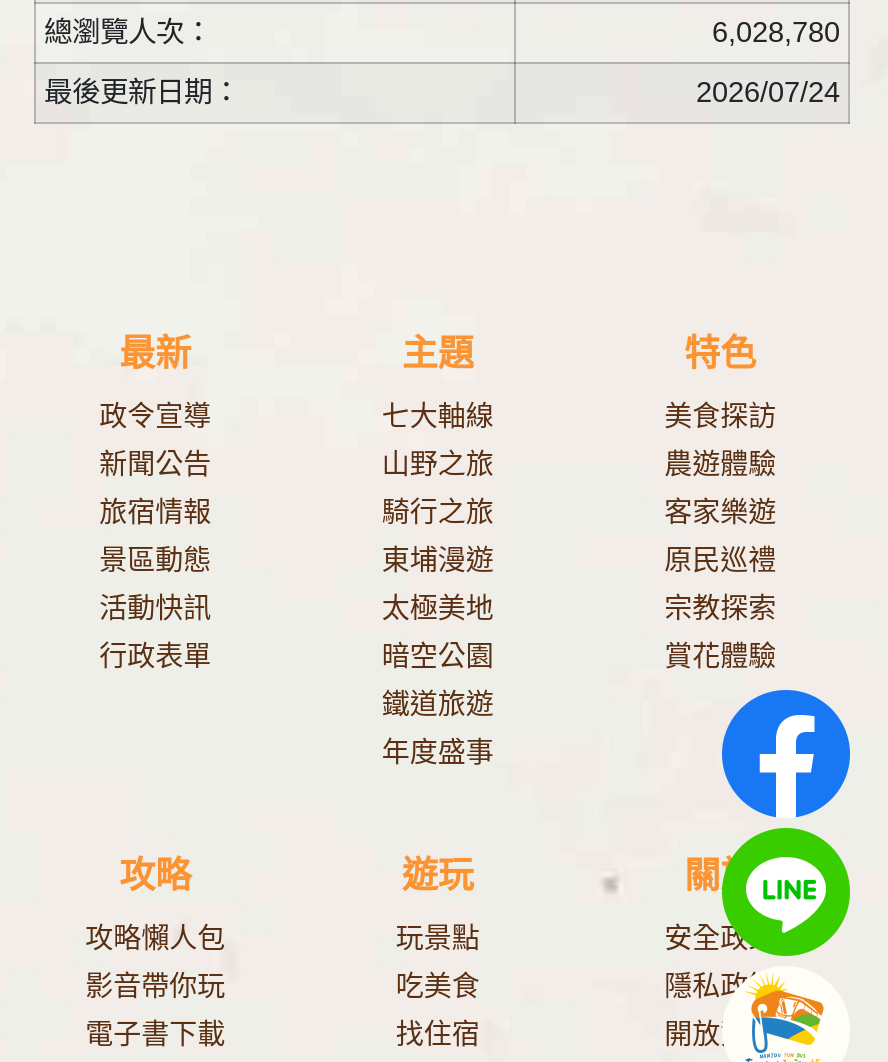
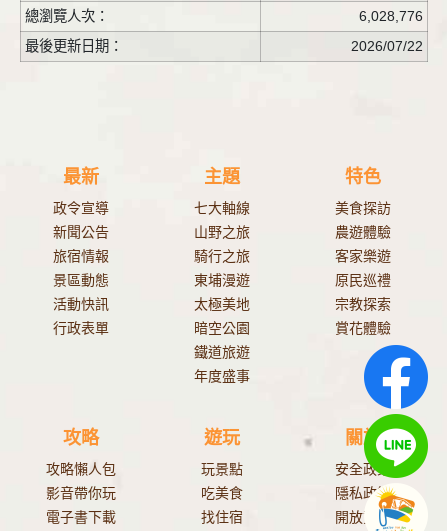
- 6,028,780
+ 6,028,776

- 2026/07/24
+ 2026/07/22
